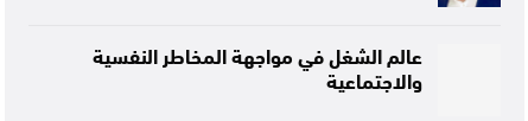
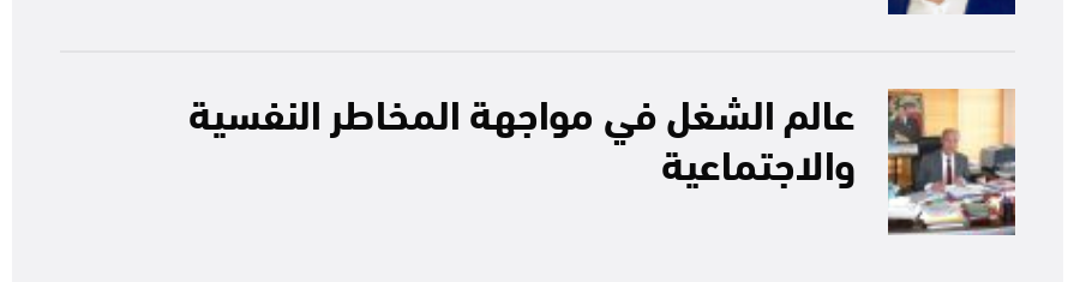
+ [image]
